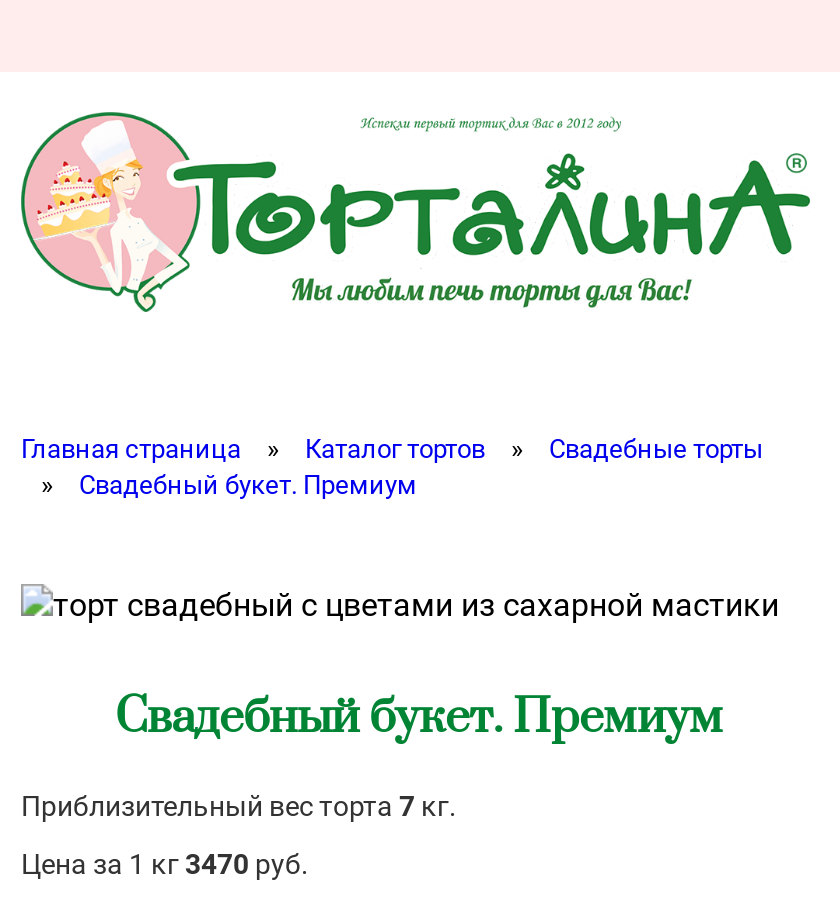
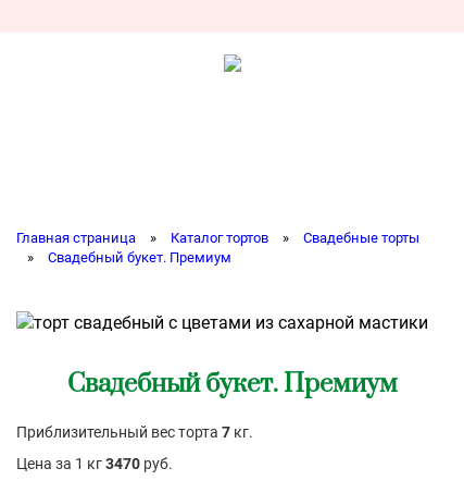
- [image]
